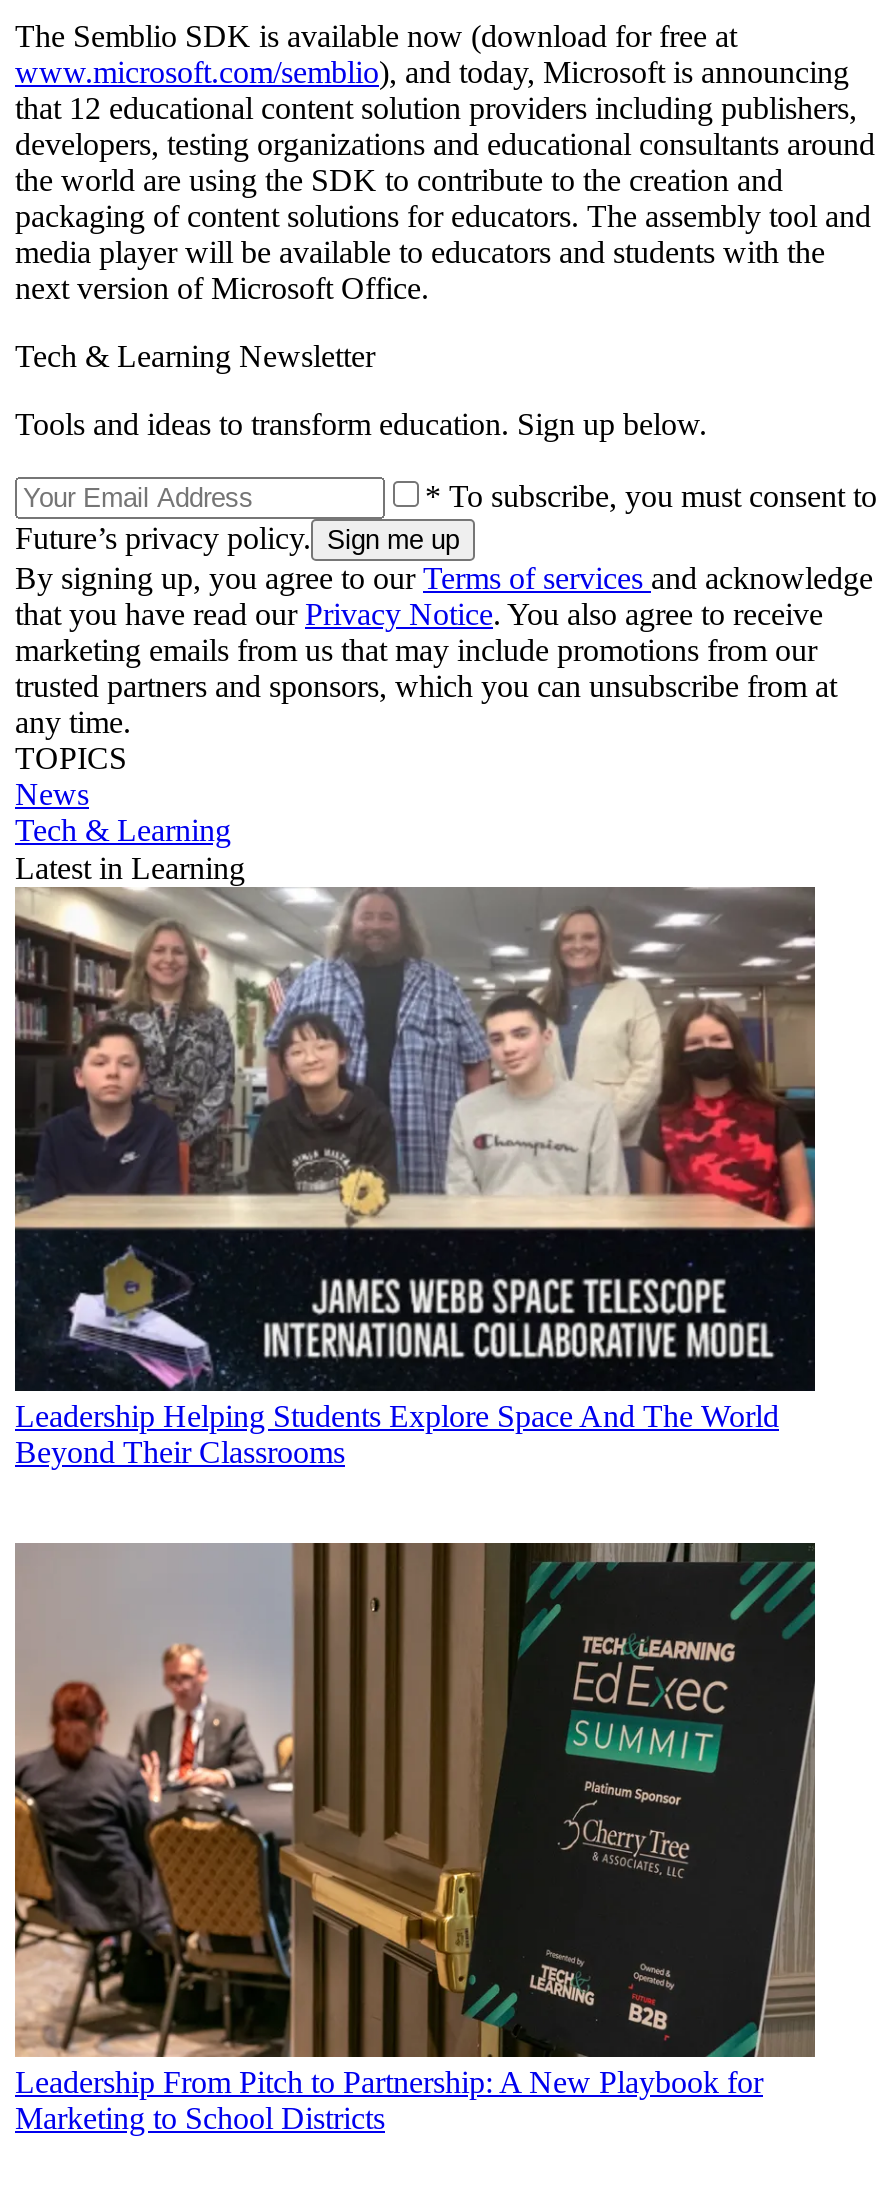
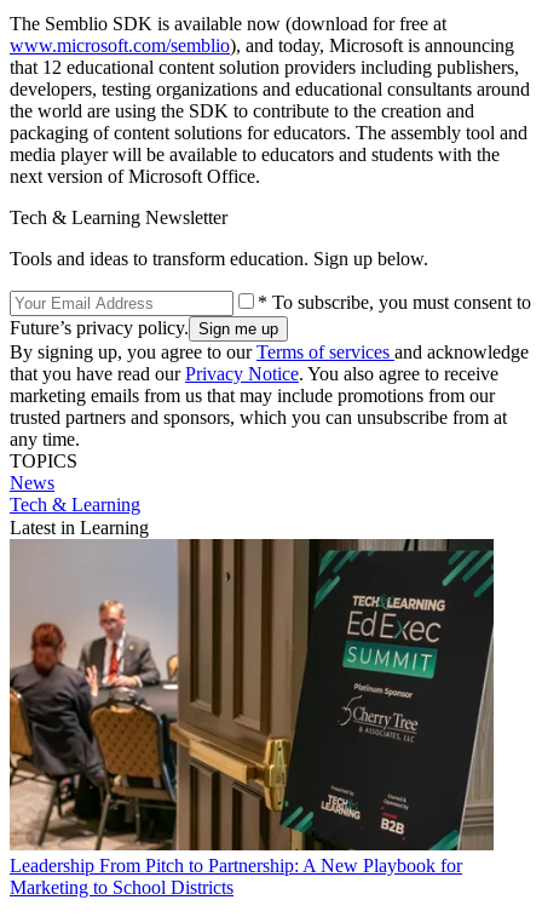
- [image]
- Leadership Helping Students Explore Space And The World
- Beyond Their Classrooms
